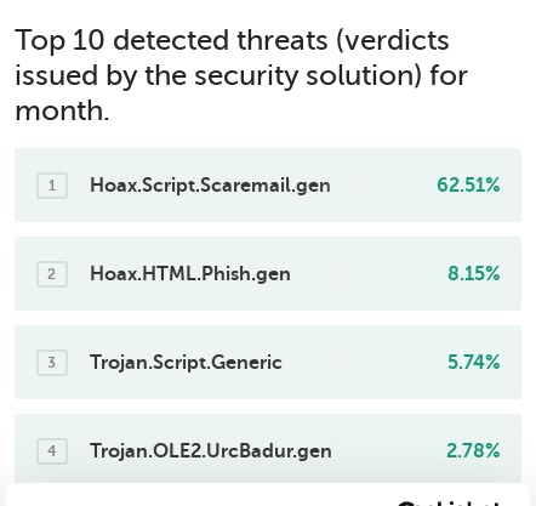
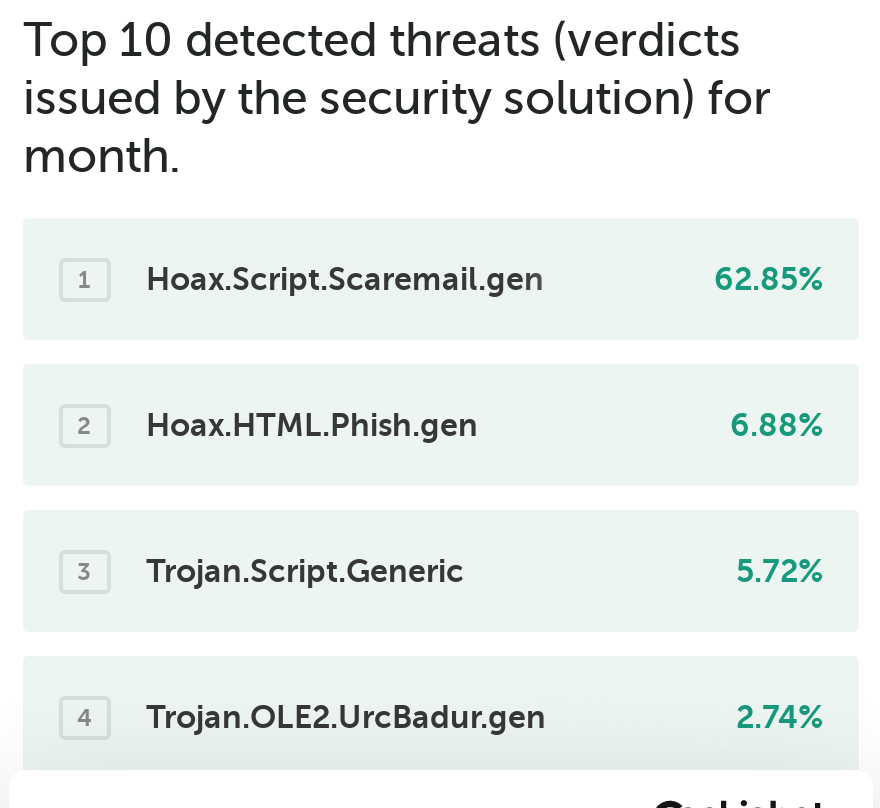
- 62.51%
+ 62.85%

- 8.15%
+ 6.88%

- 5.74%
+ 5.72%

- 2.78%
+ 2.74%
